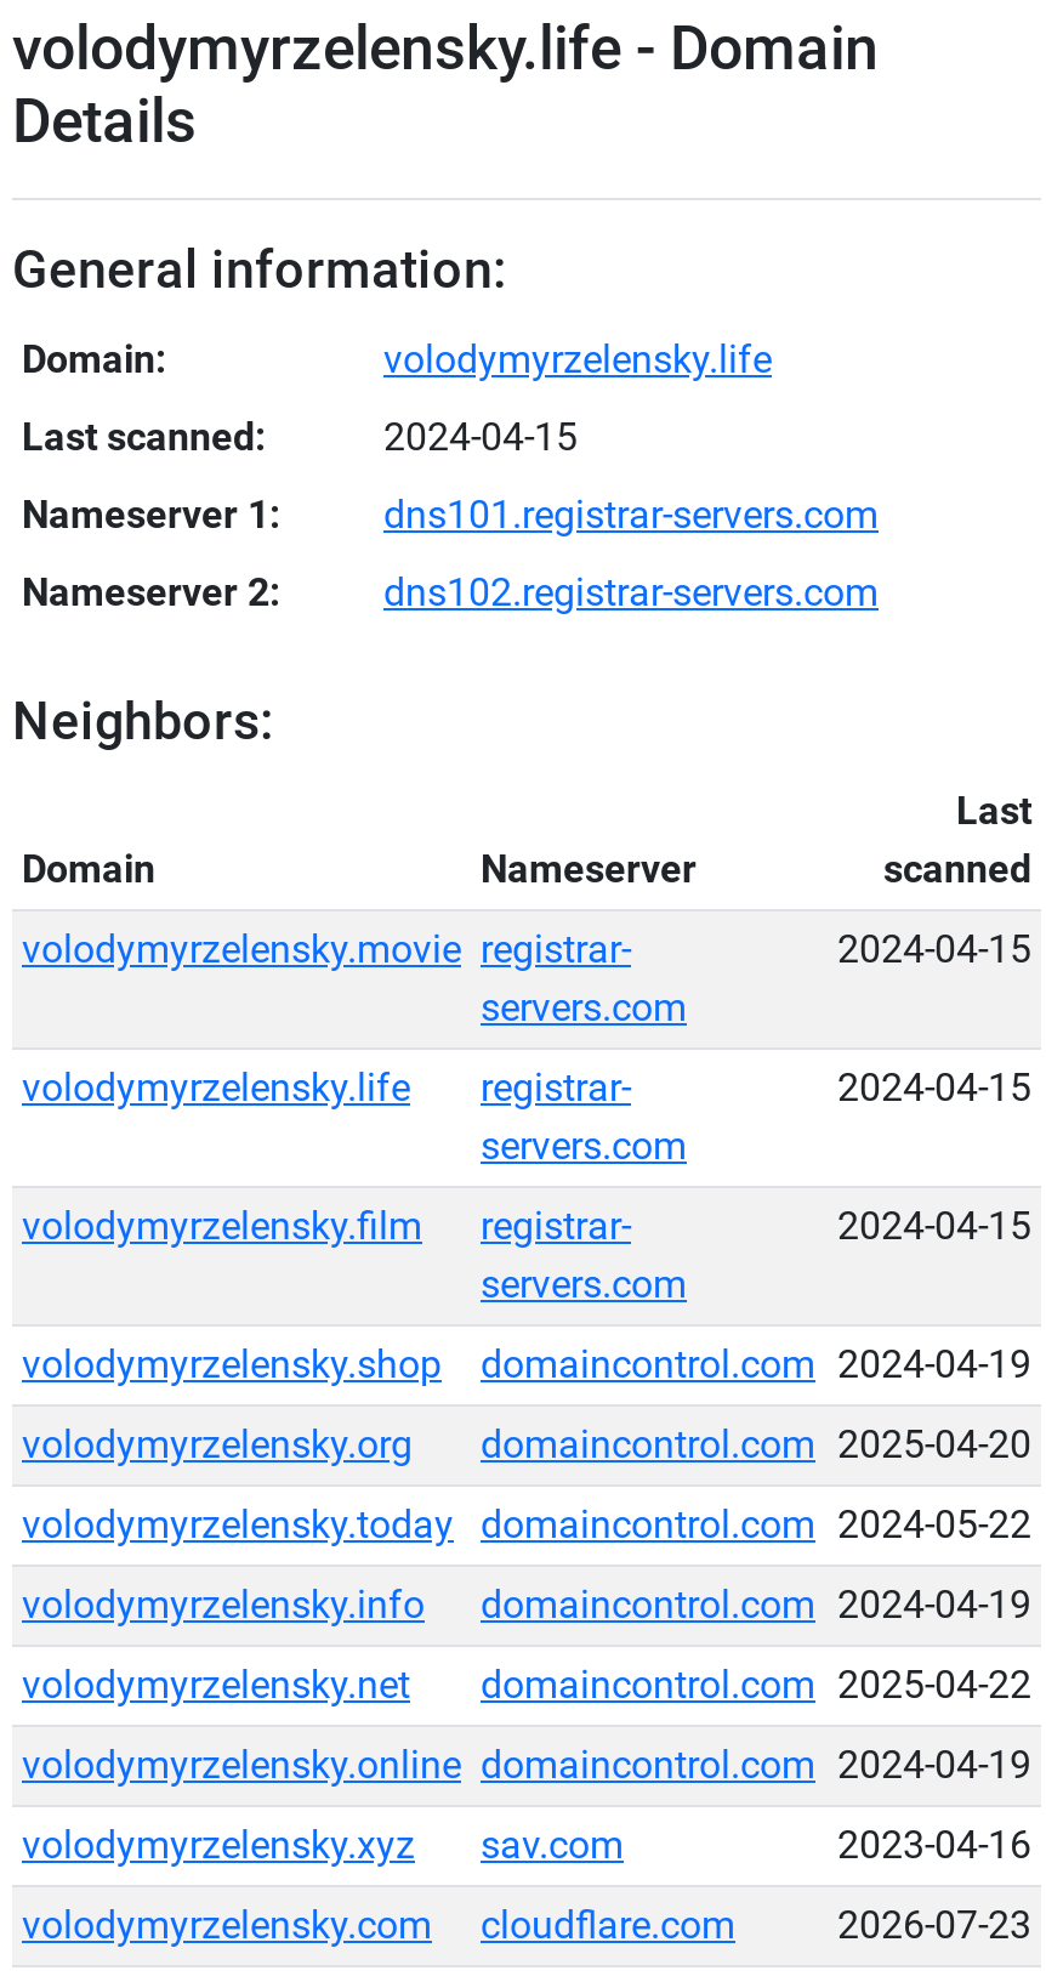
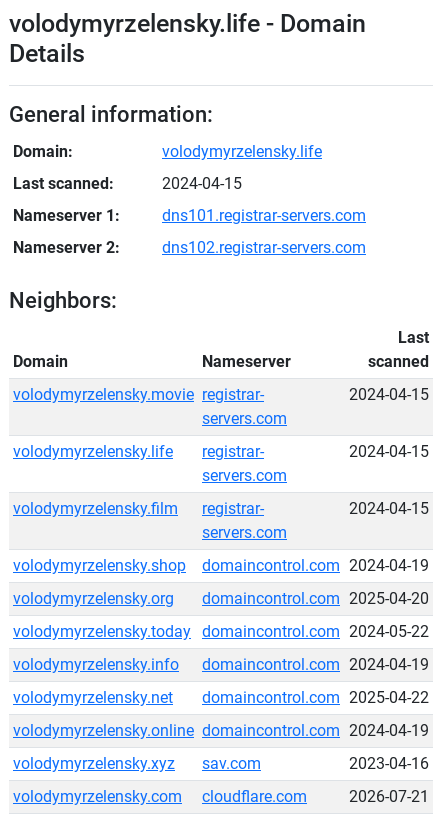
- 2026-07-23
+ 2026-07-21
